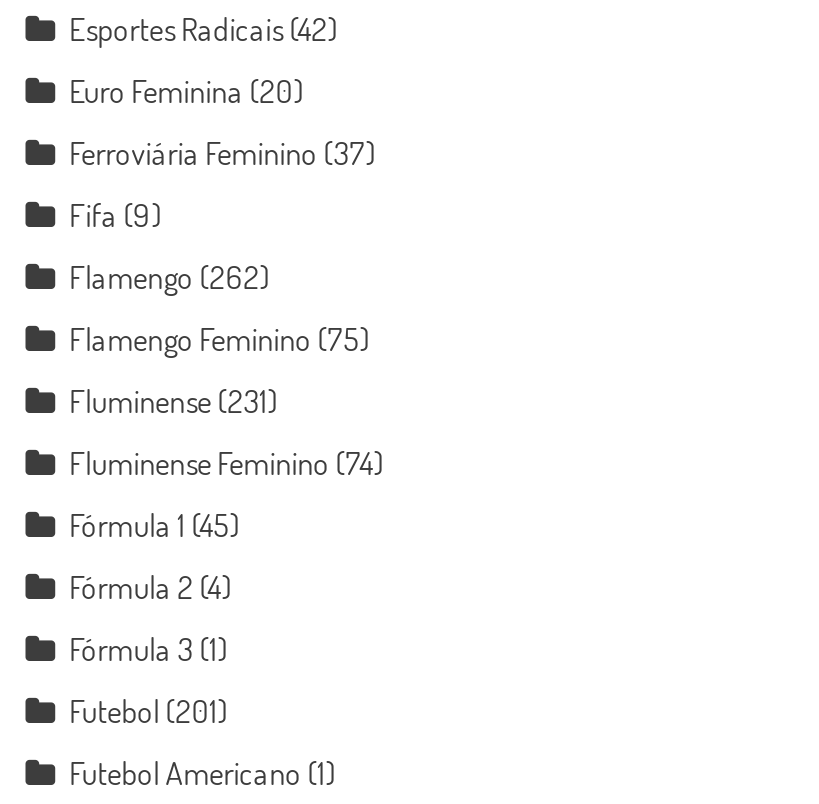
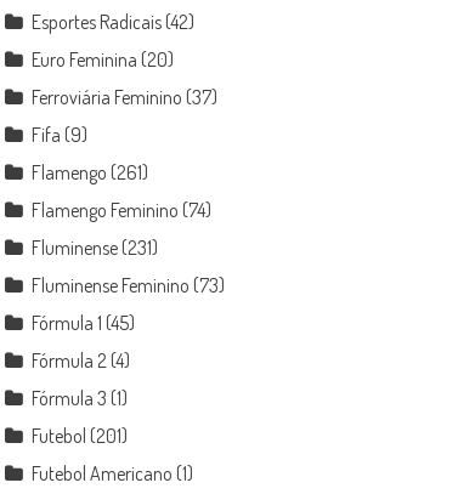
- Flamengo (262)
+ Flamengo (261)

- Flamengo Feminino (75)
+ Flamengo Feminino (74)

- Fluminense Feminino (74)
+ Fluminense Feminino (73)
